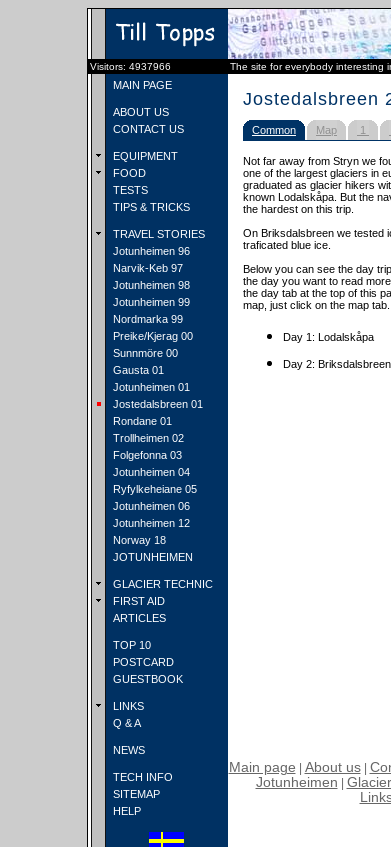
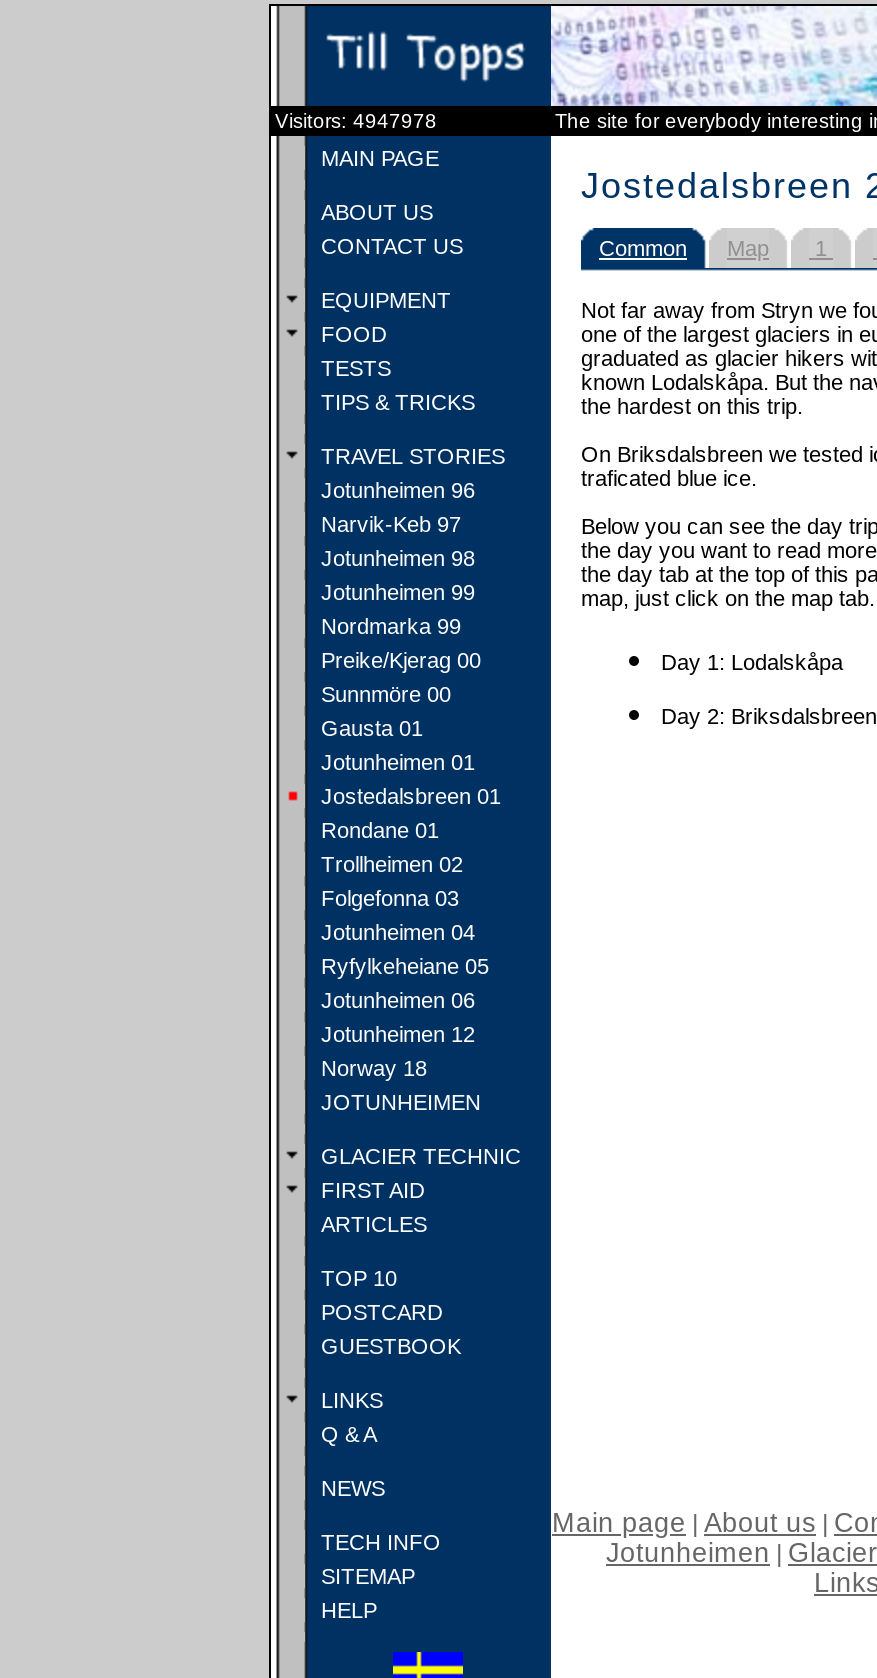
- Visitors: 4937966
+ Visitors: 4947978
